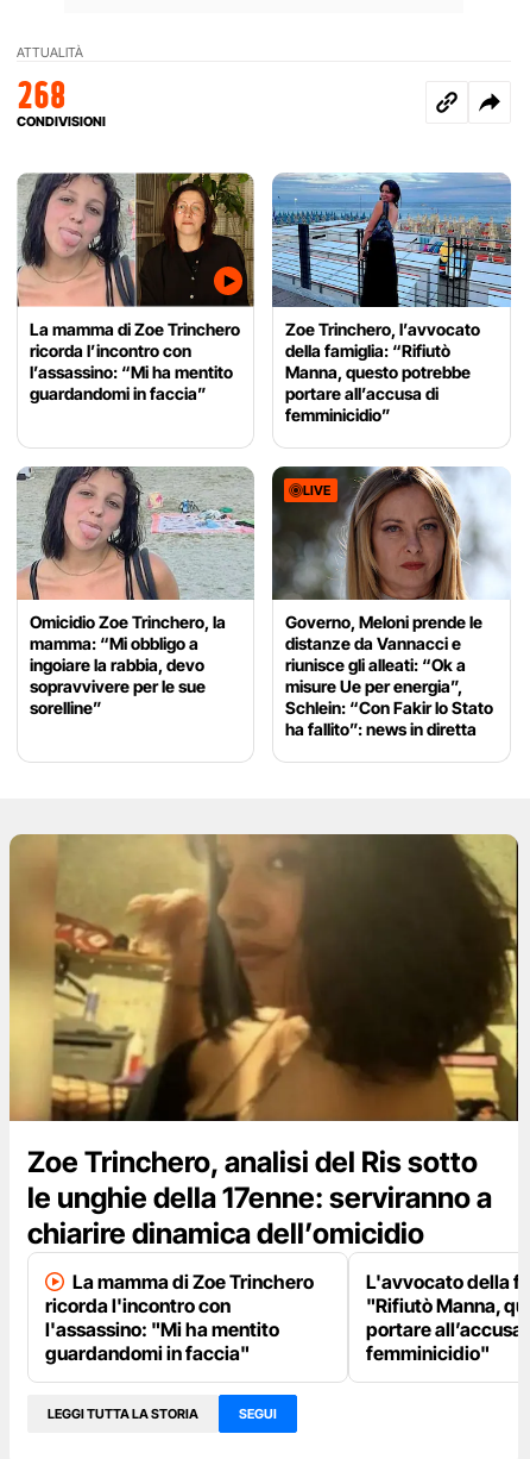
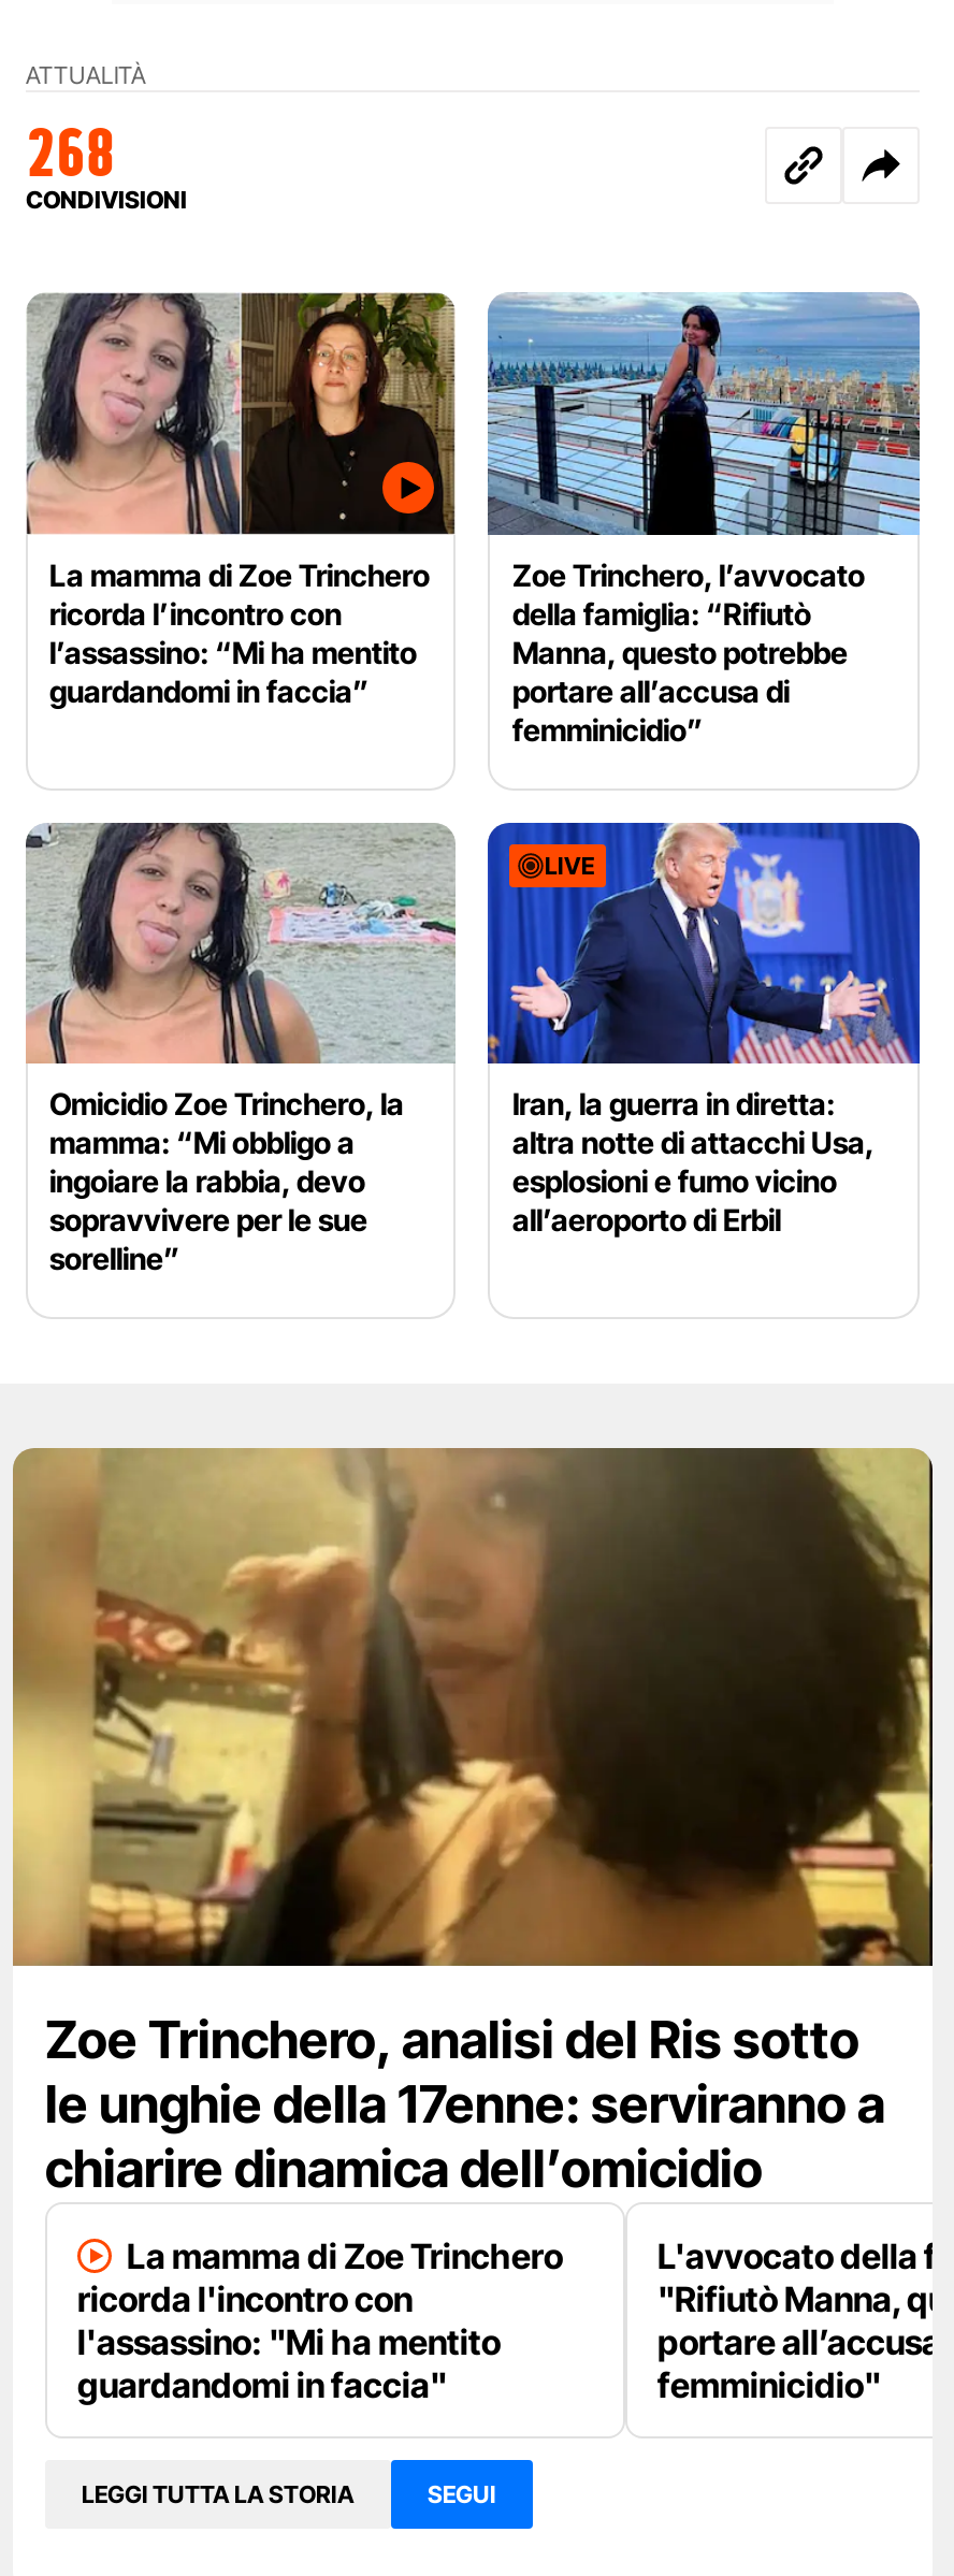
- [image]
- Governo, Meloni prende le
- distanze da Vannacci e
- riunisce gli alleati: “Ok a
- misure Ue per energia”,
- Schlein: “Con Fakir lo Stato
- ha fallito”: news in diretta
+ [image]
+ Iran, la guerra in diretta:
+ altra notte di attacchi Usa,
+ esplosioni e fumo vicino
+ all’aeroporto di Erbil
